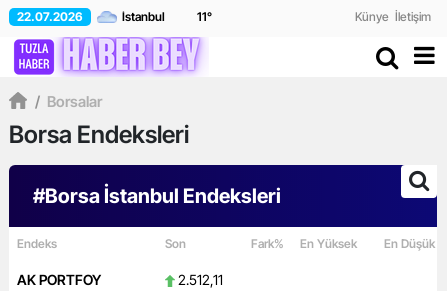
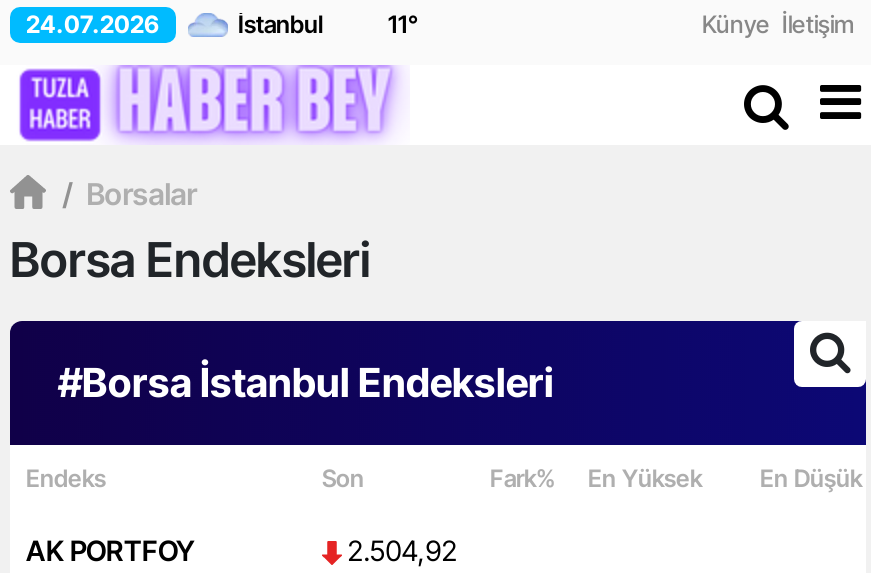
- 22.07.2026
+ 24.07.2026

- 2.512,11
+ 2.504,92
